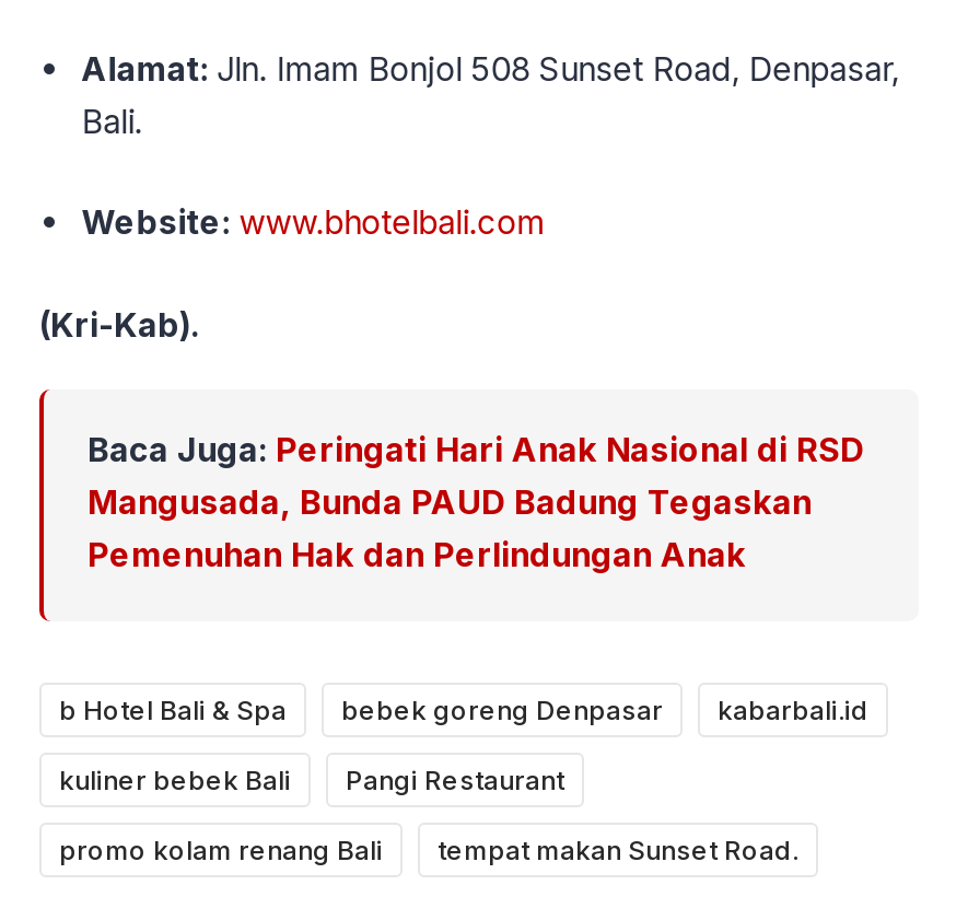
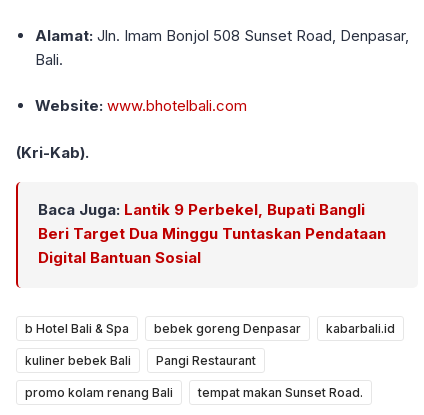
- Baca Juga: Peringati Hari Anak Nasional di RSD
- Mangusada, Bunda PAUD Badung Tegaskan
- Pemenuhan Hak dan Perlindungan Anak
+ Baca Juga: Lantik 9 Perbekel, Bupati Bangli
+ Beri Target Dua Minggu Tuntaskan Pendataan
+ Digital Bantuan Sosial
